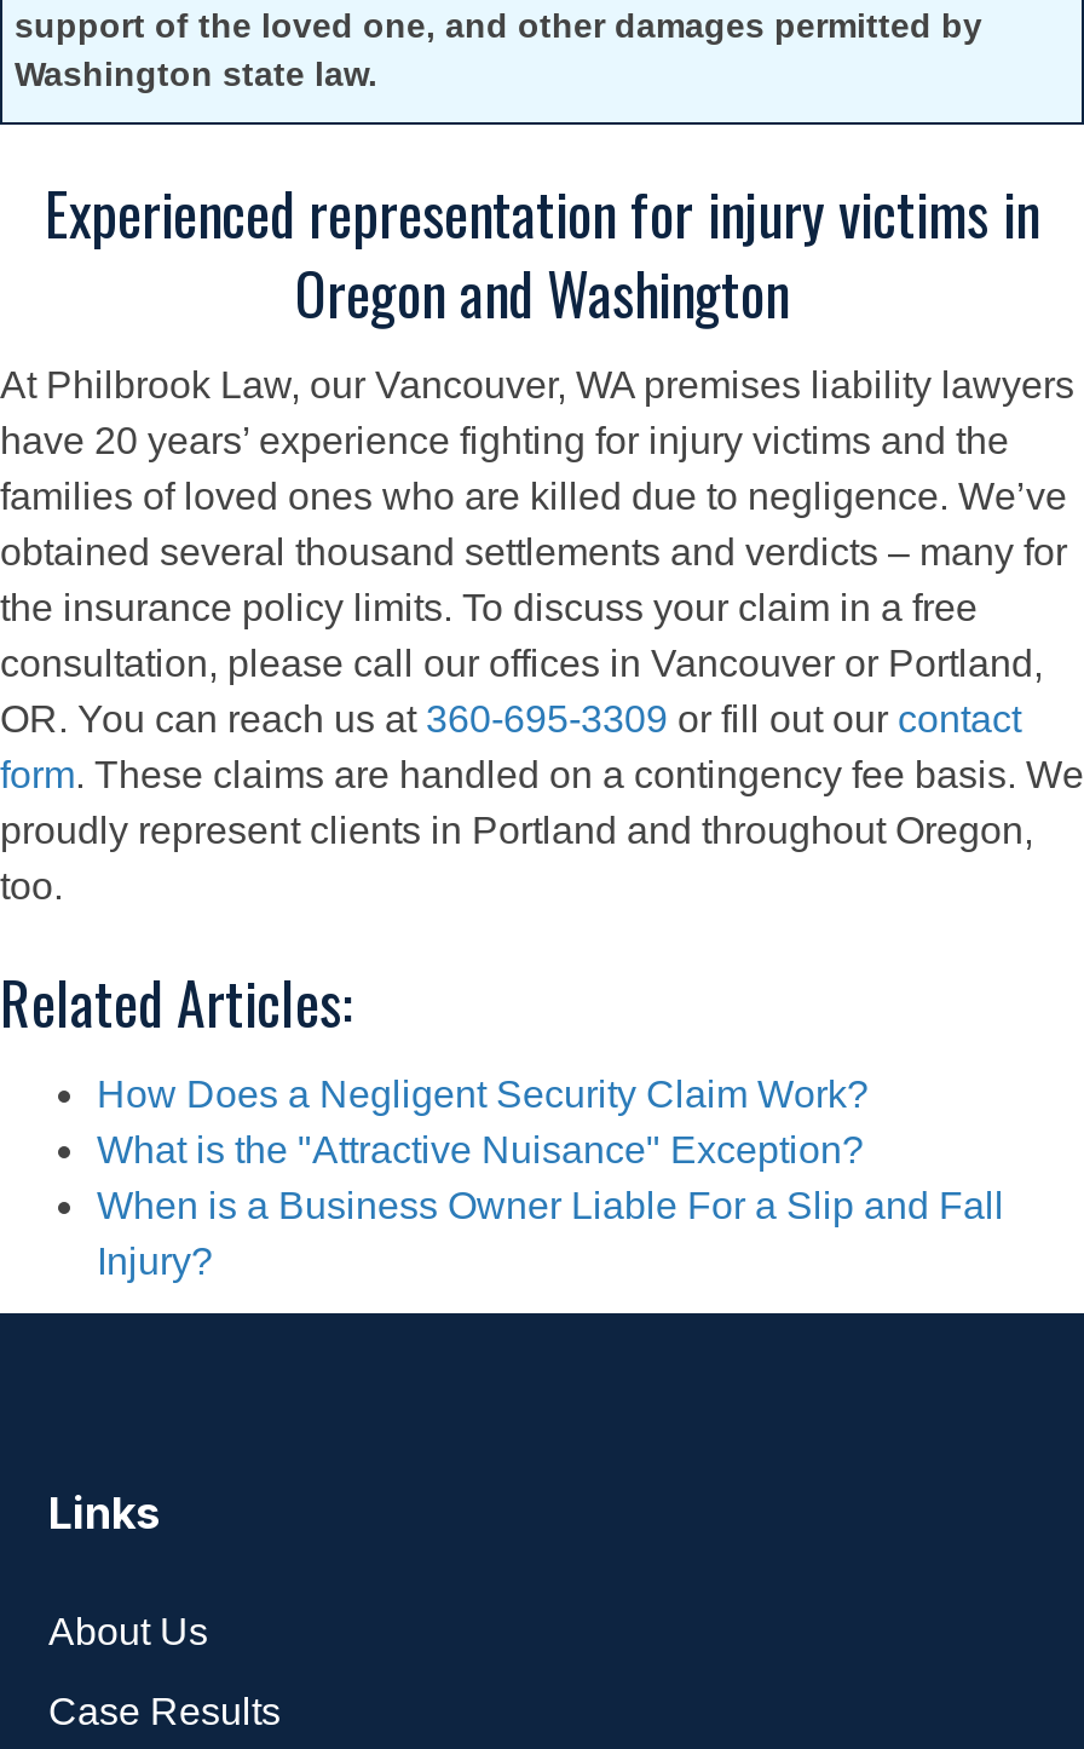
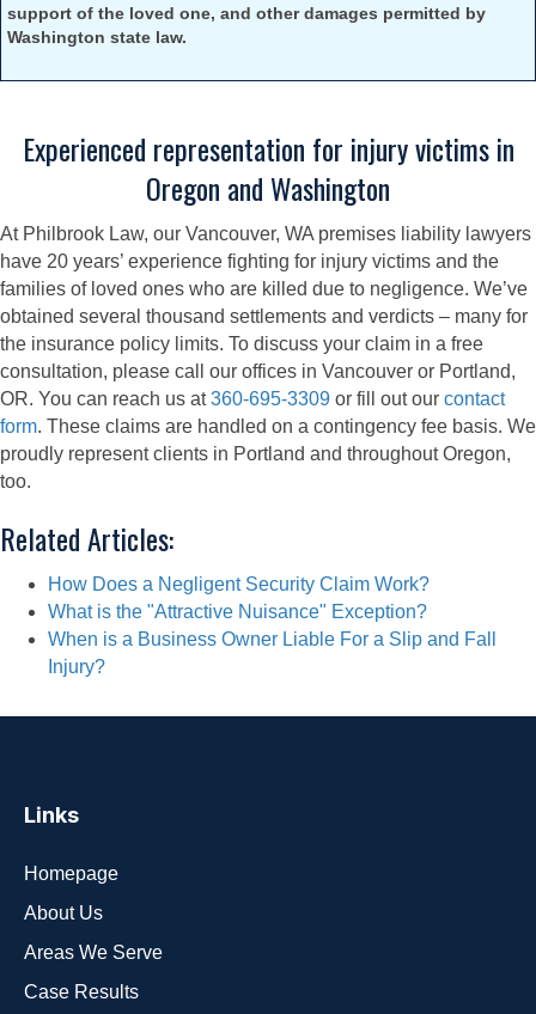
+ Homepage

+ Areas We Serve
